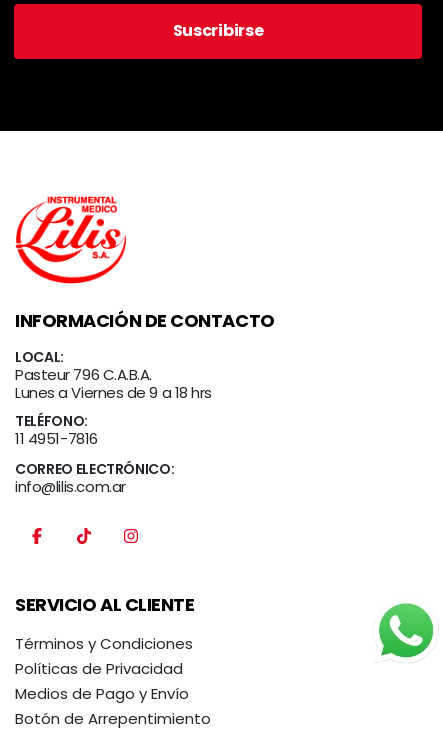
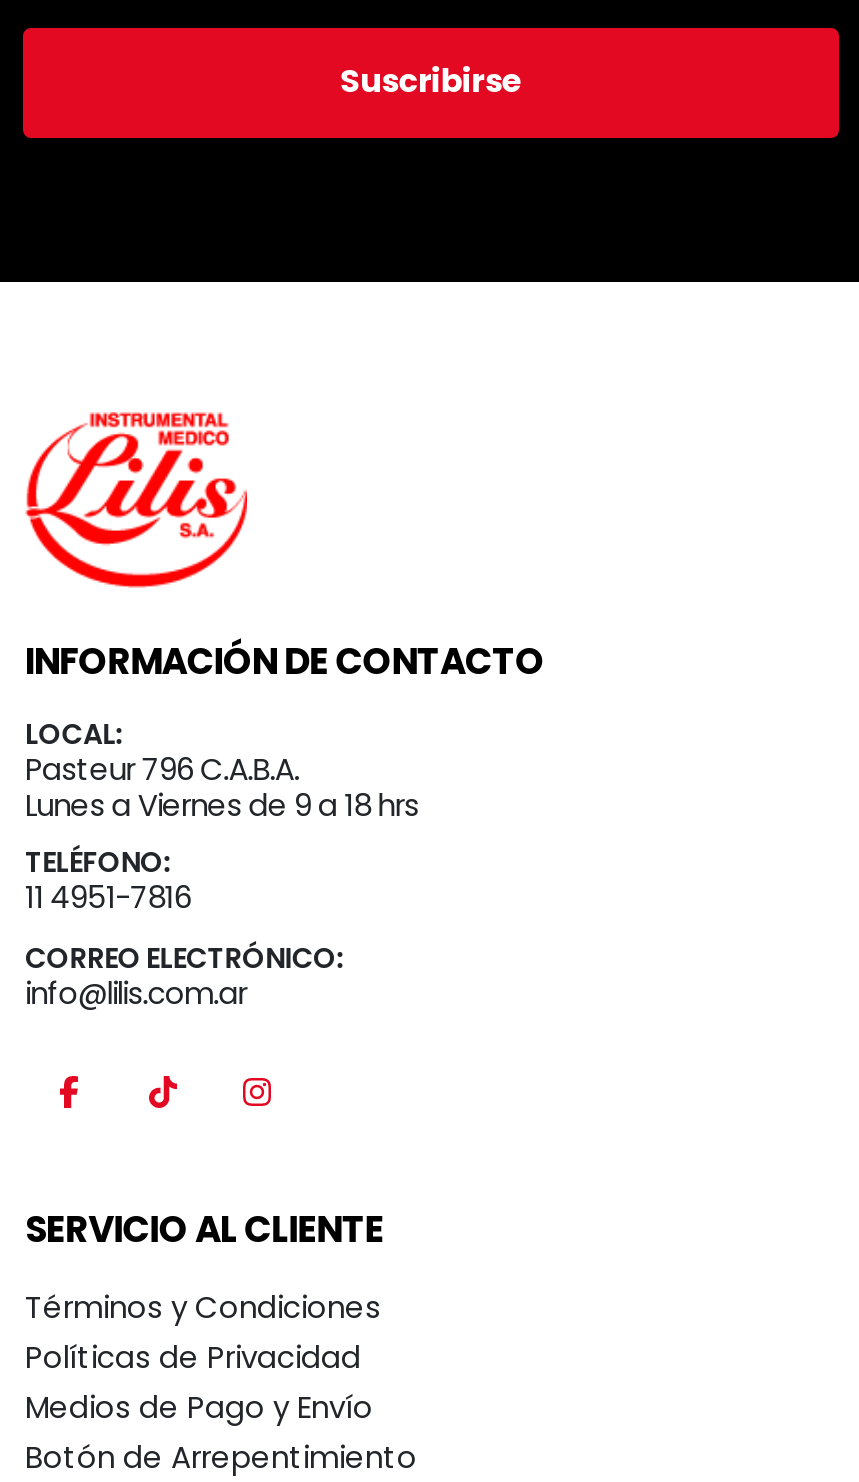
- [image]
